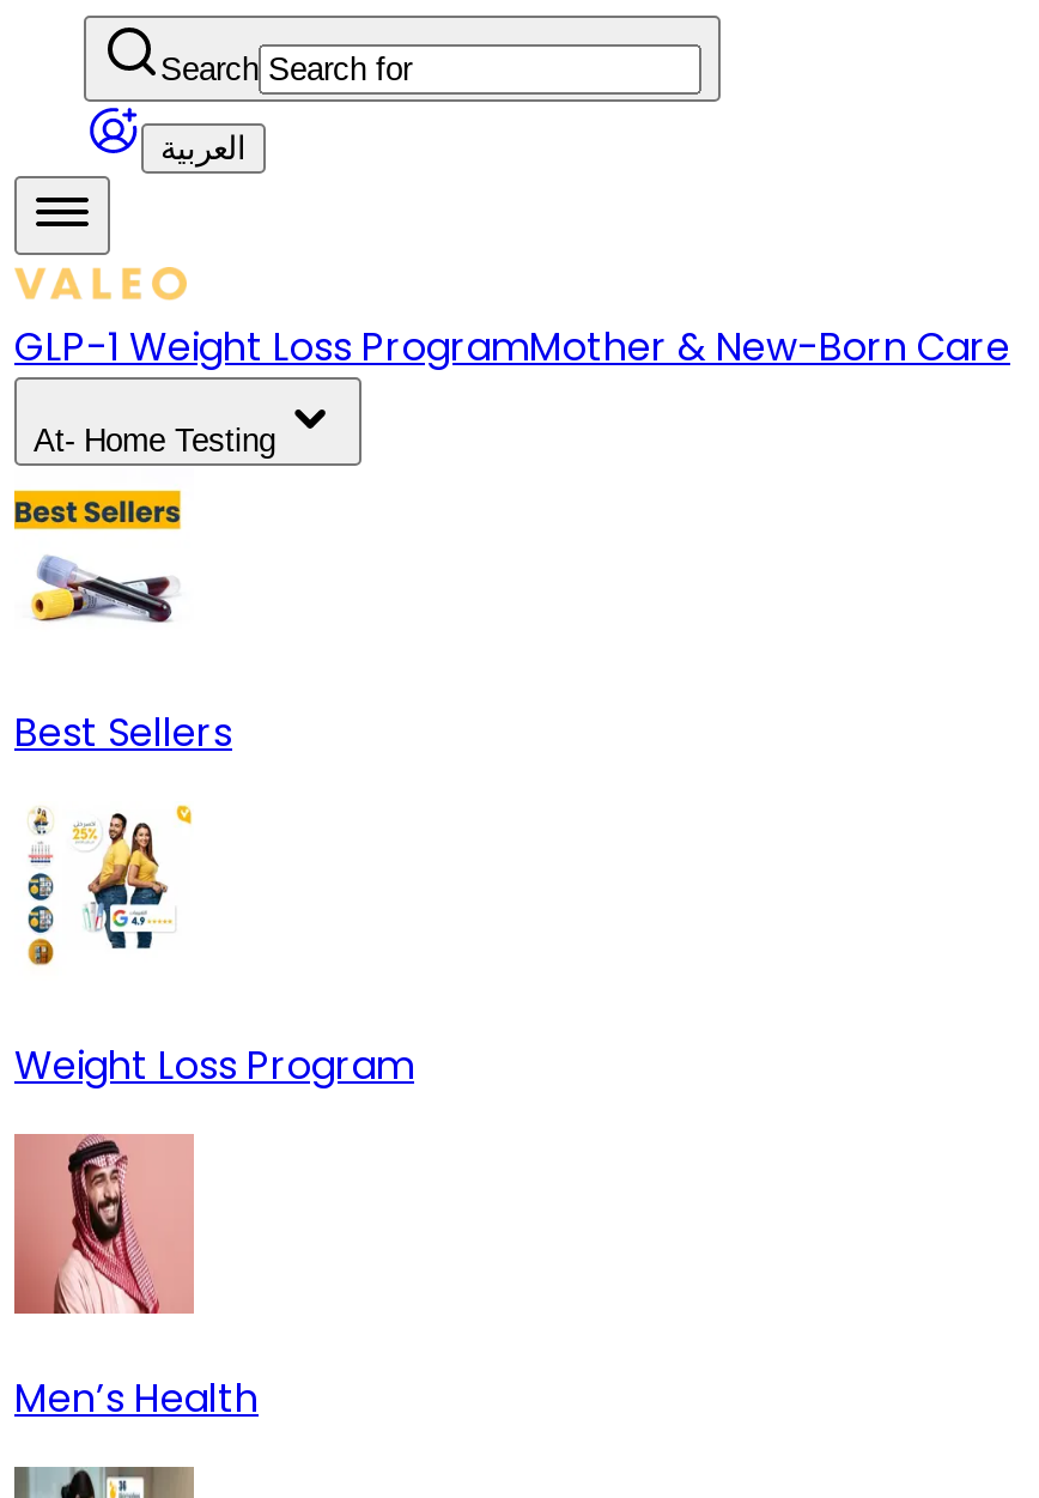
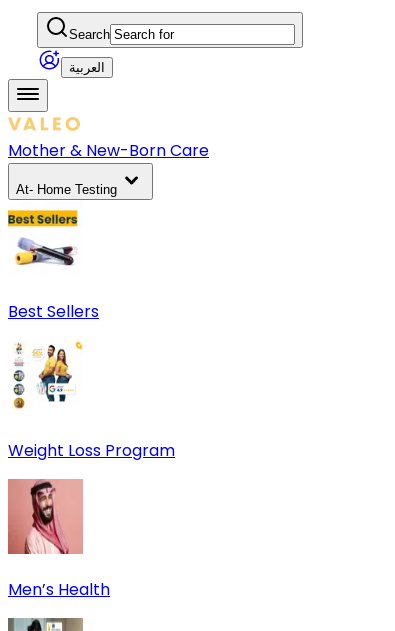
- GLP-1 Weight Loss ProgramMother & New-Born Care
+ Mother & New-Born Care
